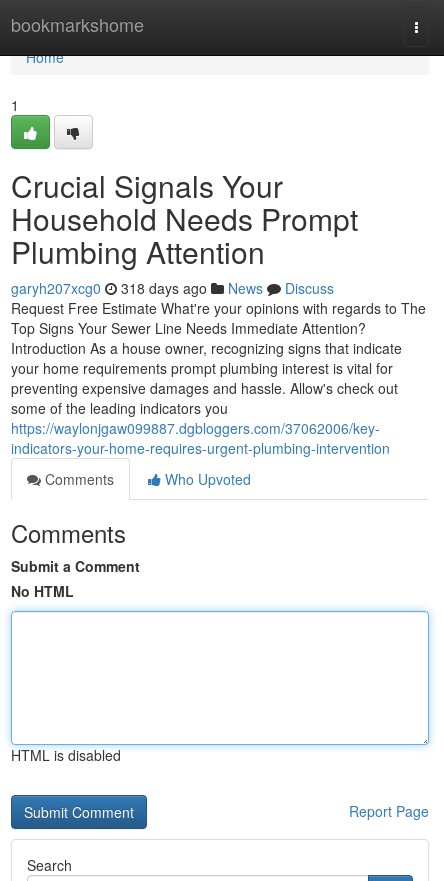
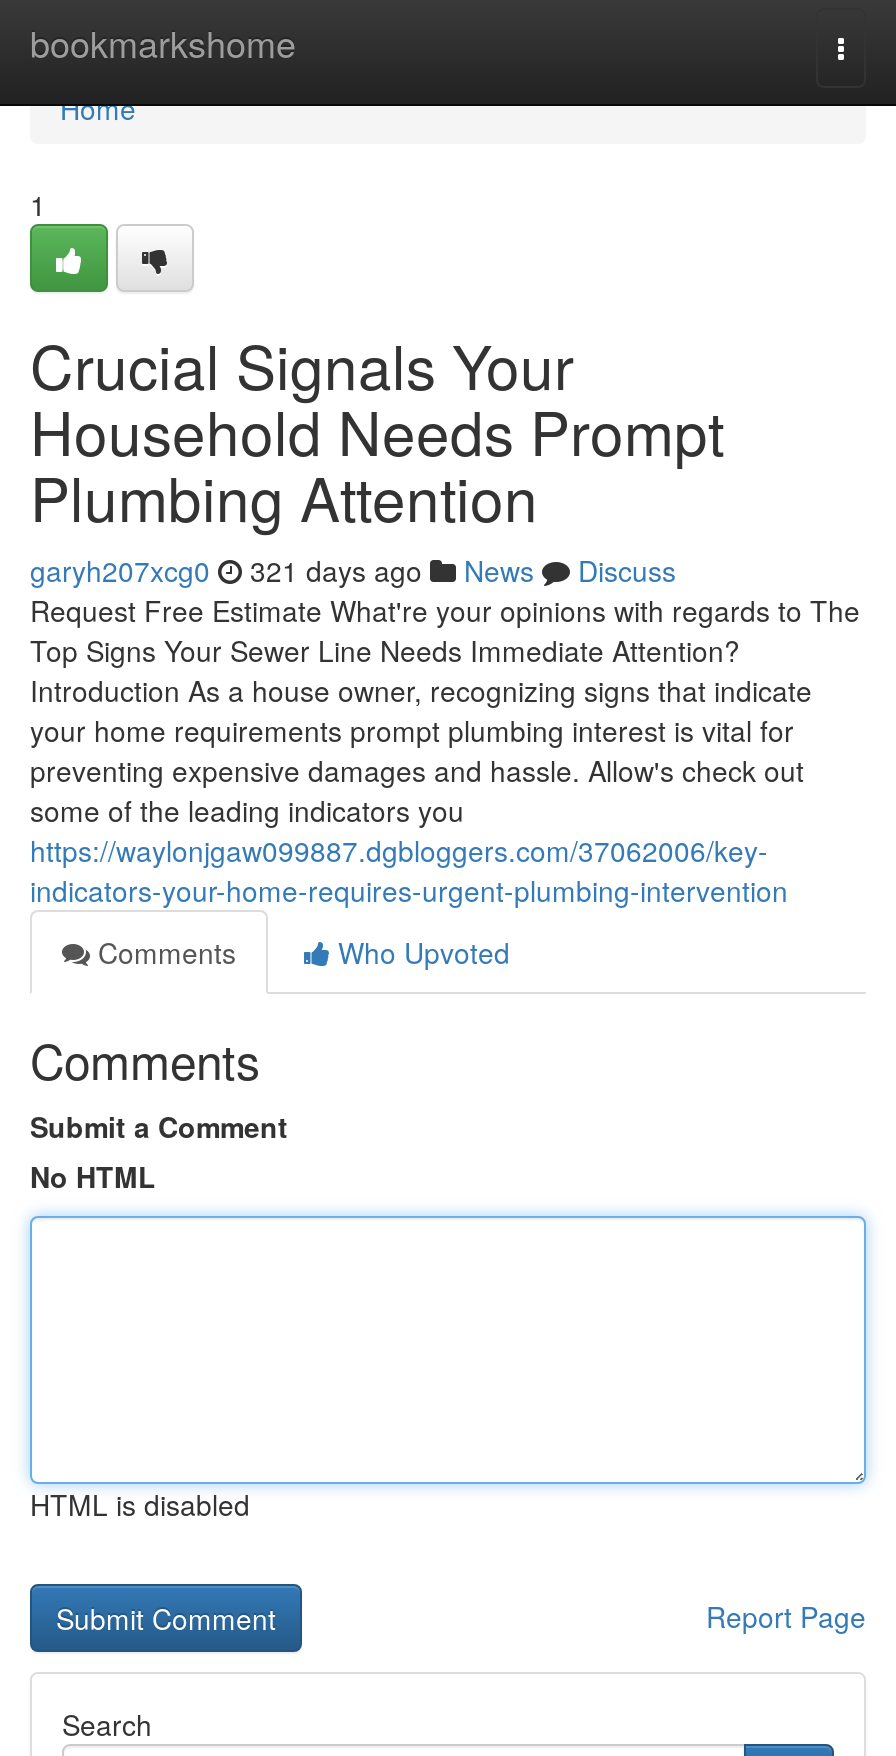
- garyh207xcg0 318 days ago News Discuss
+ garyh207xcg0 321 days ago News Discuss
